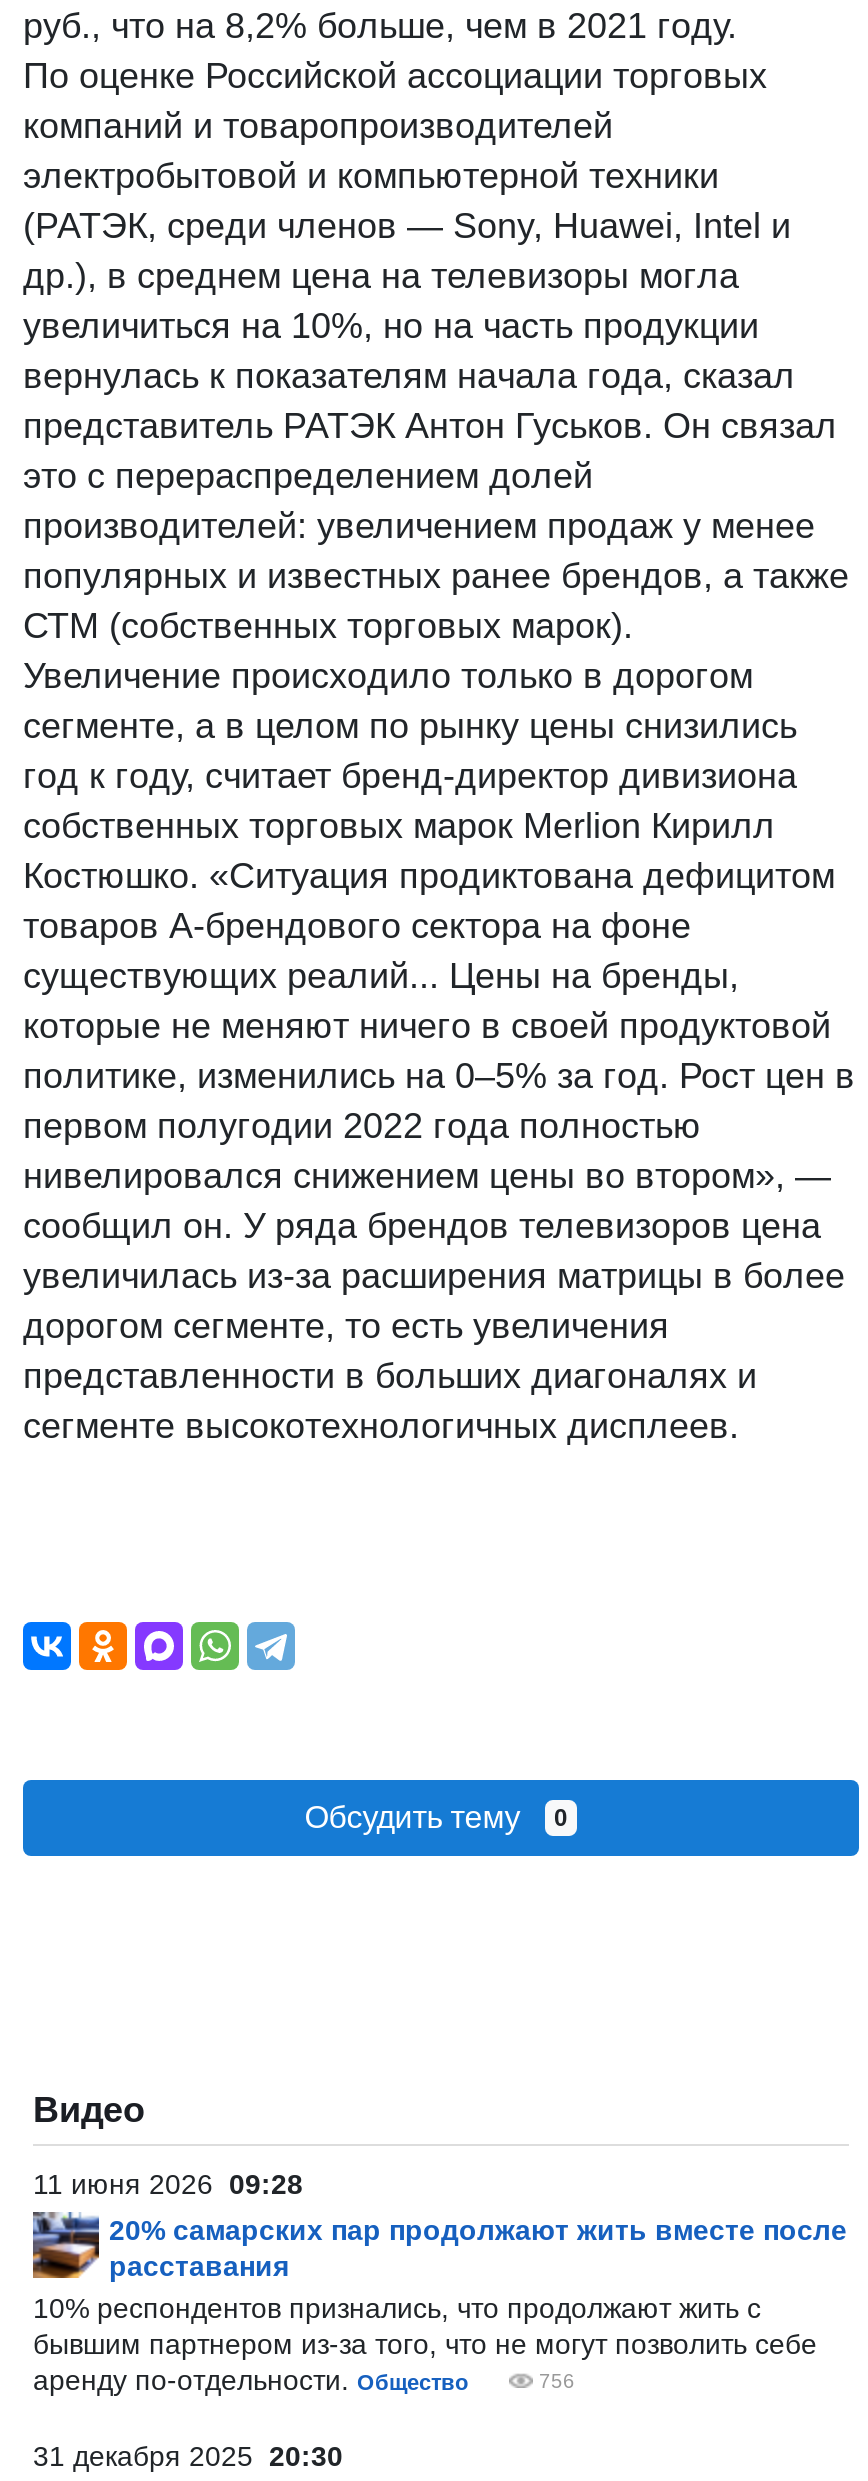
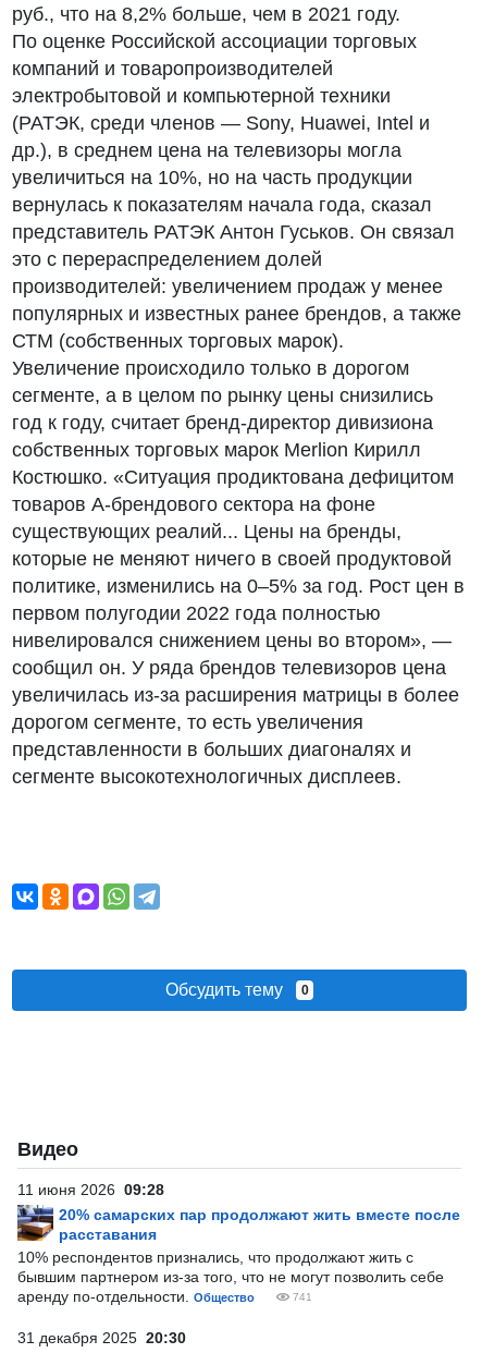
- 756
+ 741
